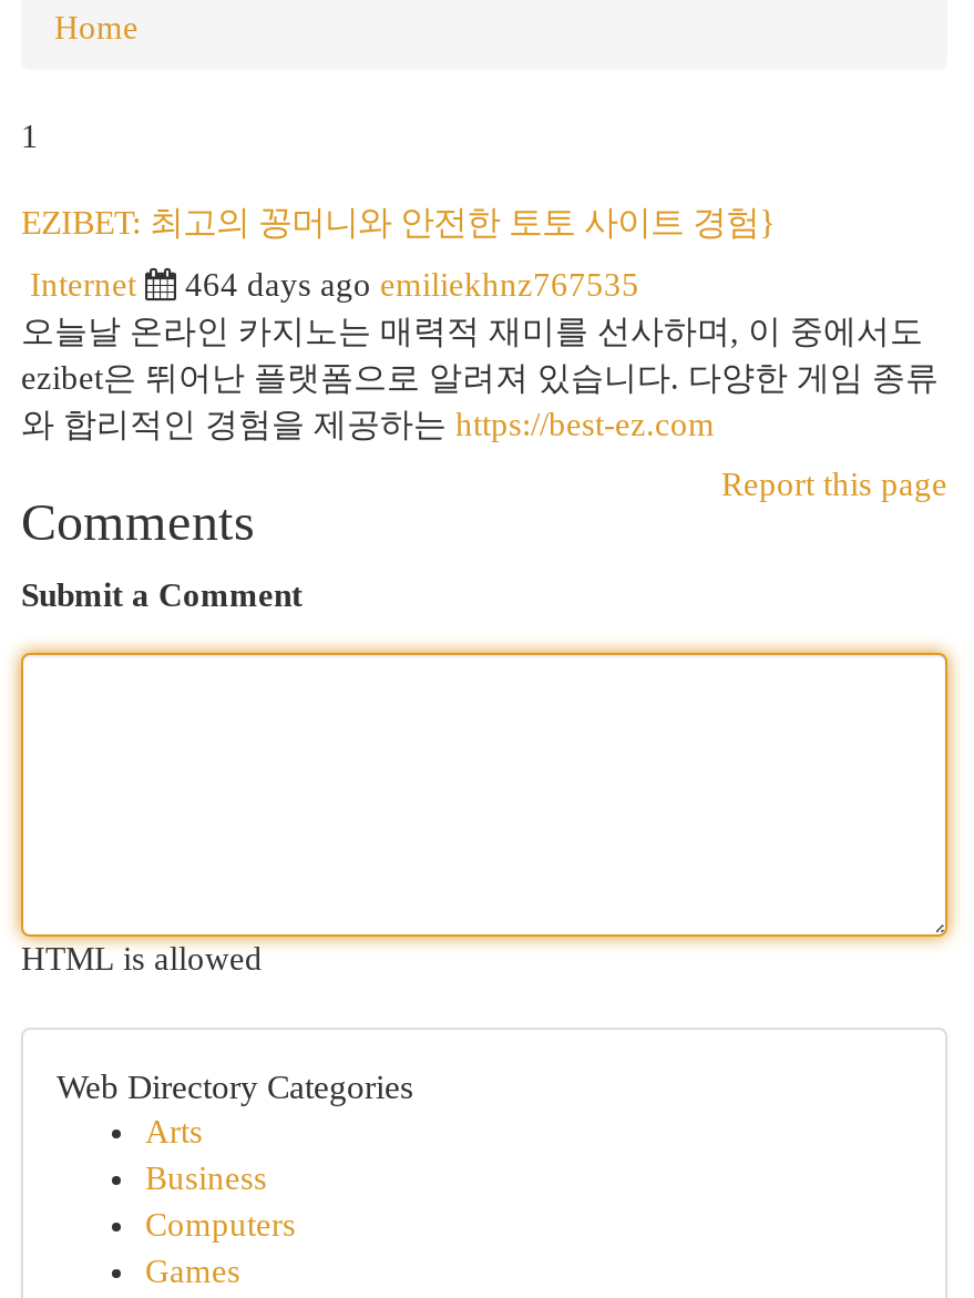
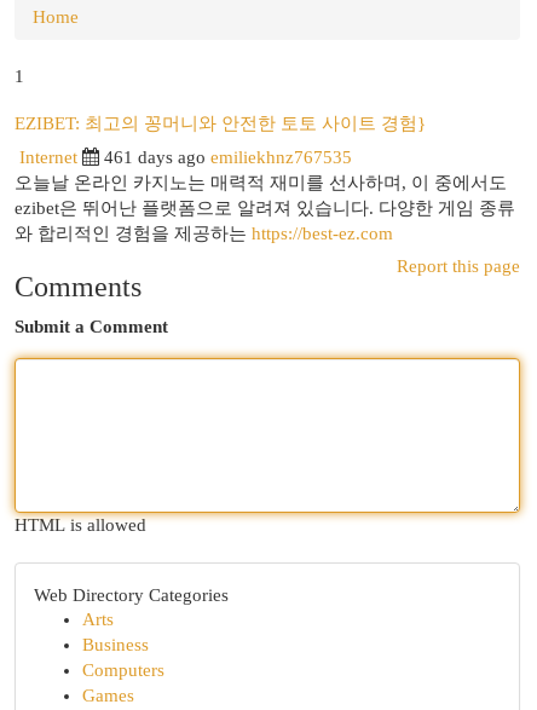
- 464 days ago emiliekhnz767535
+ 461 days ago emiliekhnz767535
